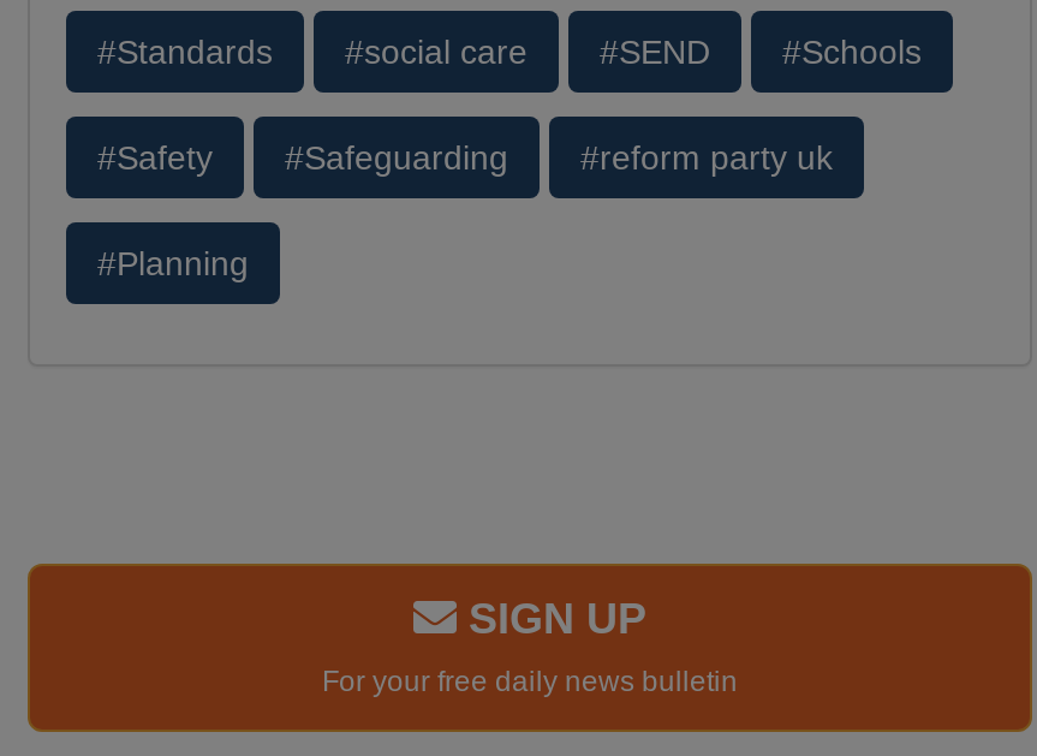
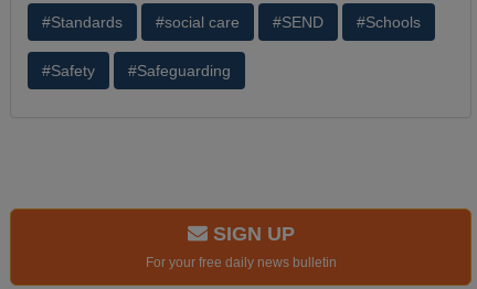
- #reform party uk
- #Planning
